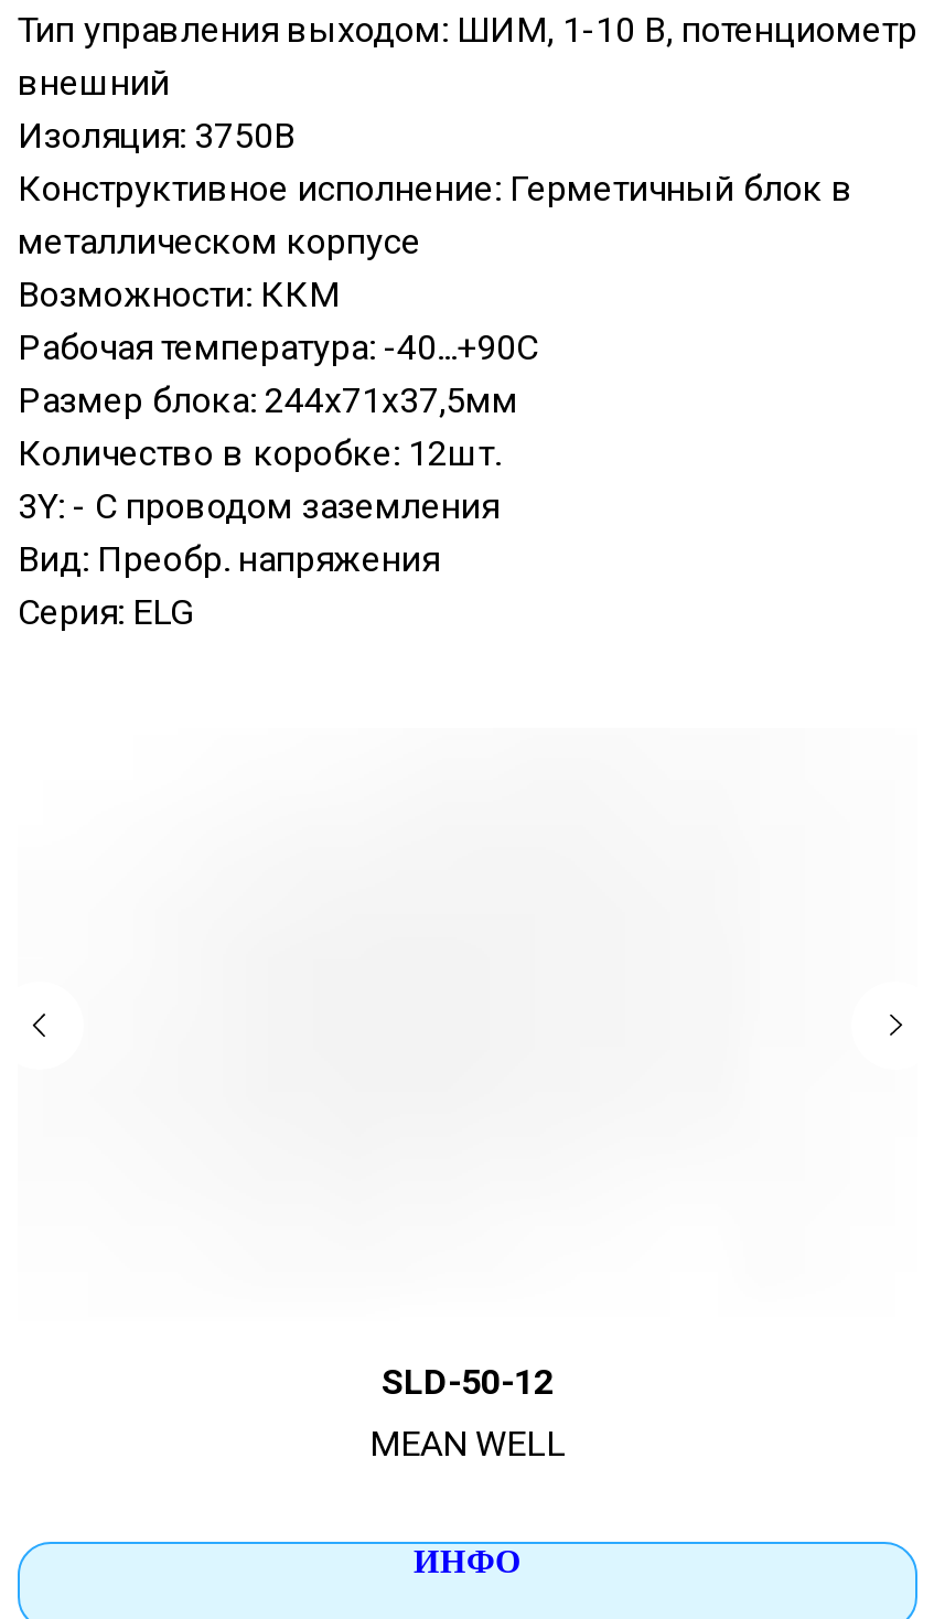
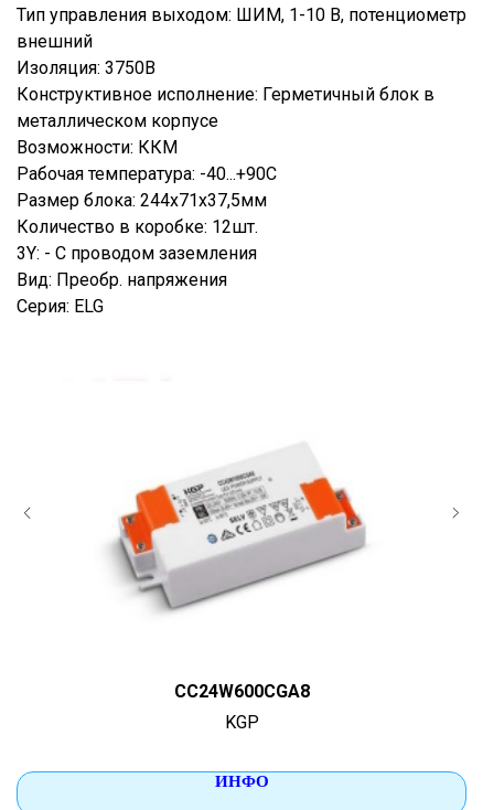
+ [image]

- SLD-50-12
+ CC24W600CGA8

- MEAN WELL
+ KGP
